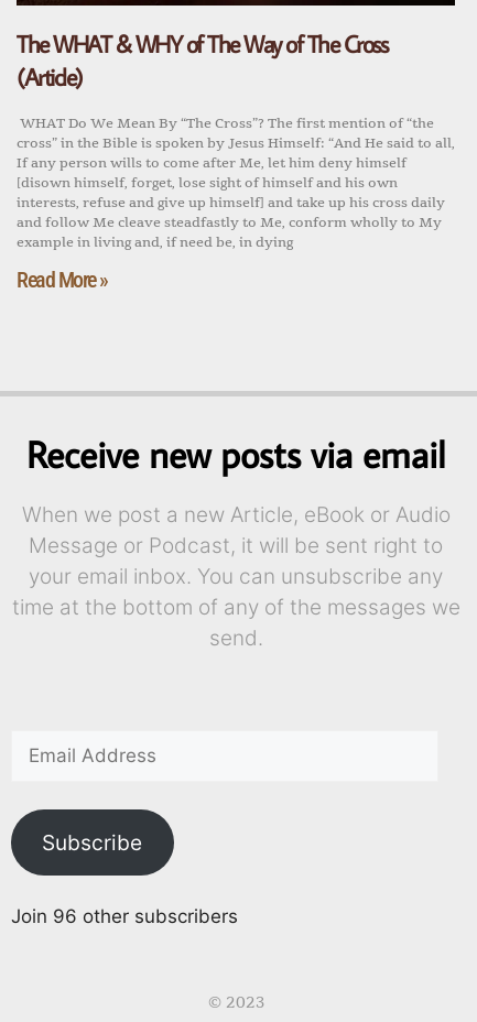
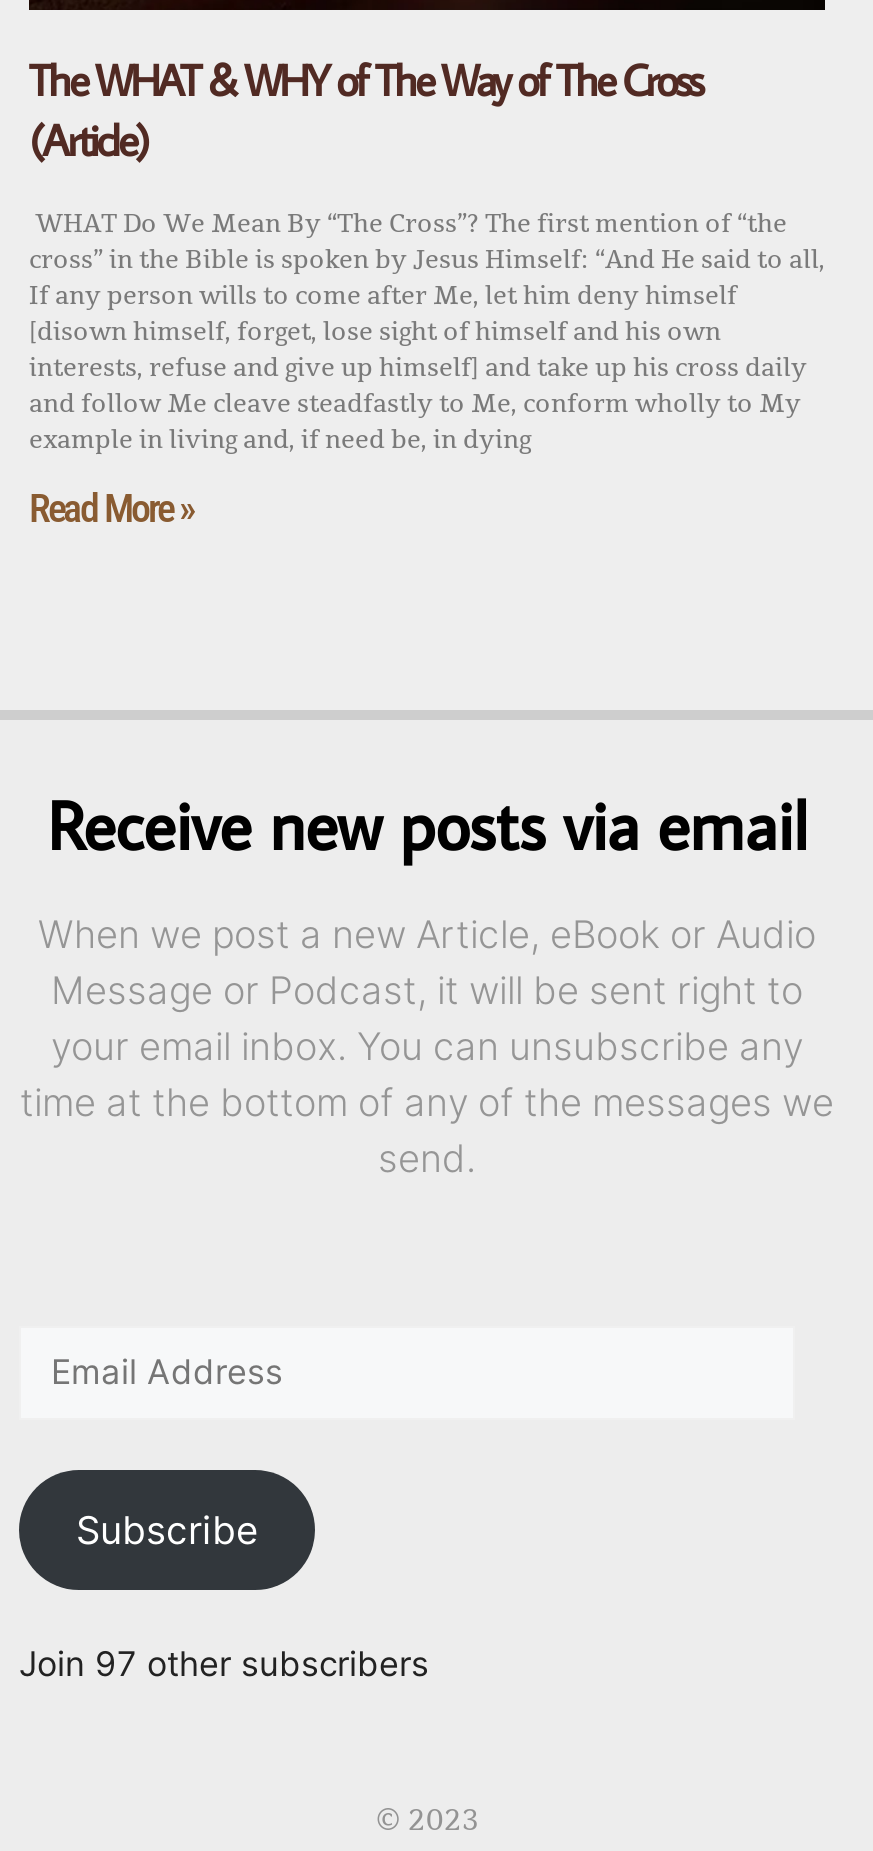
- Join 96 other subscribers
+ Join 97 other subscribers
